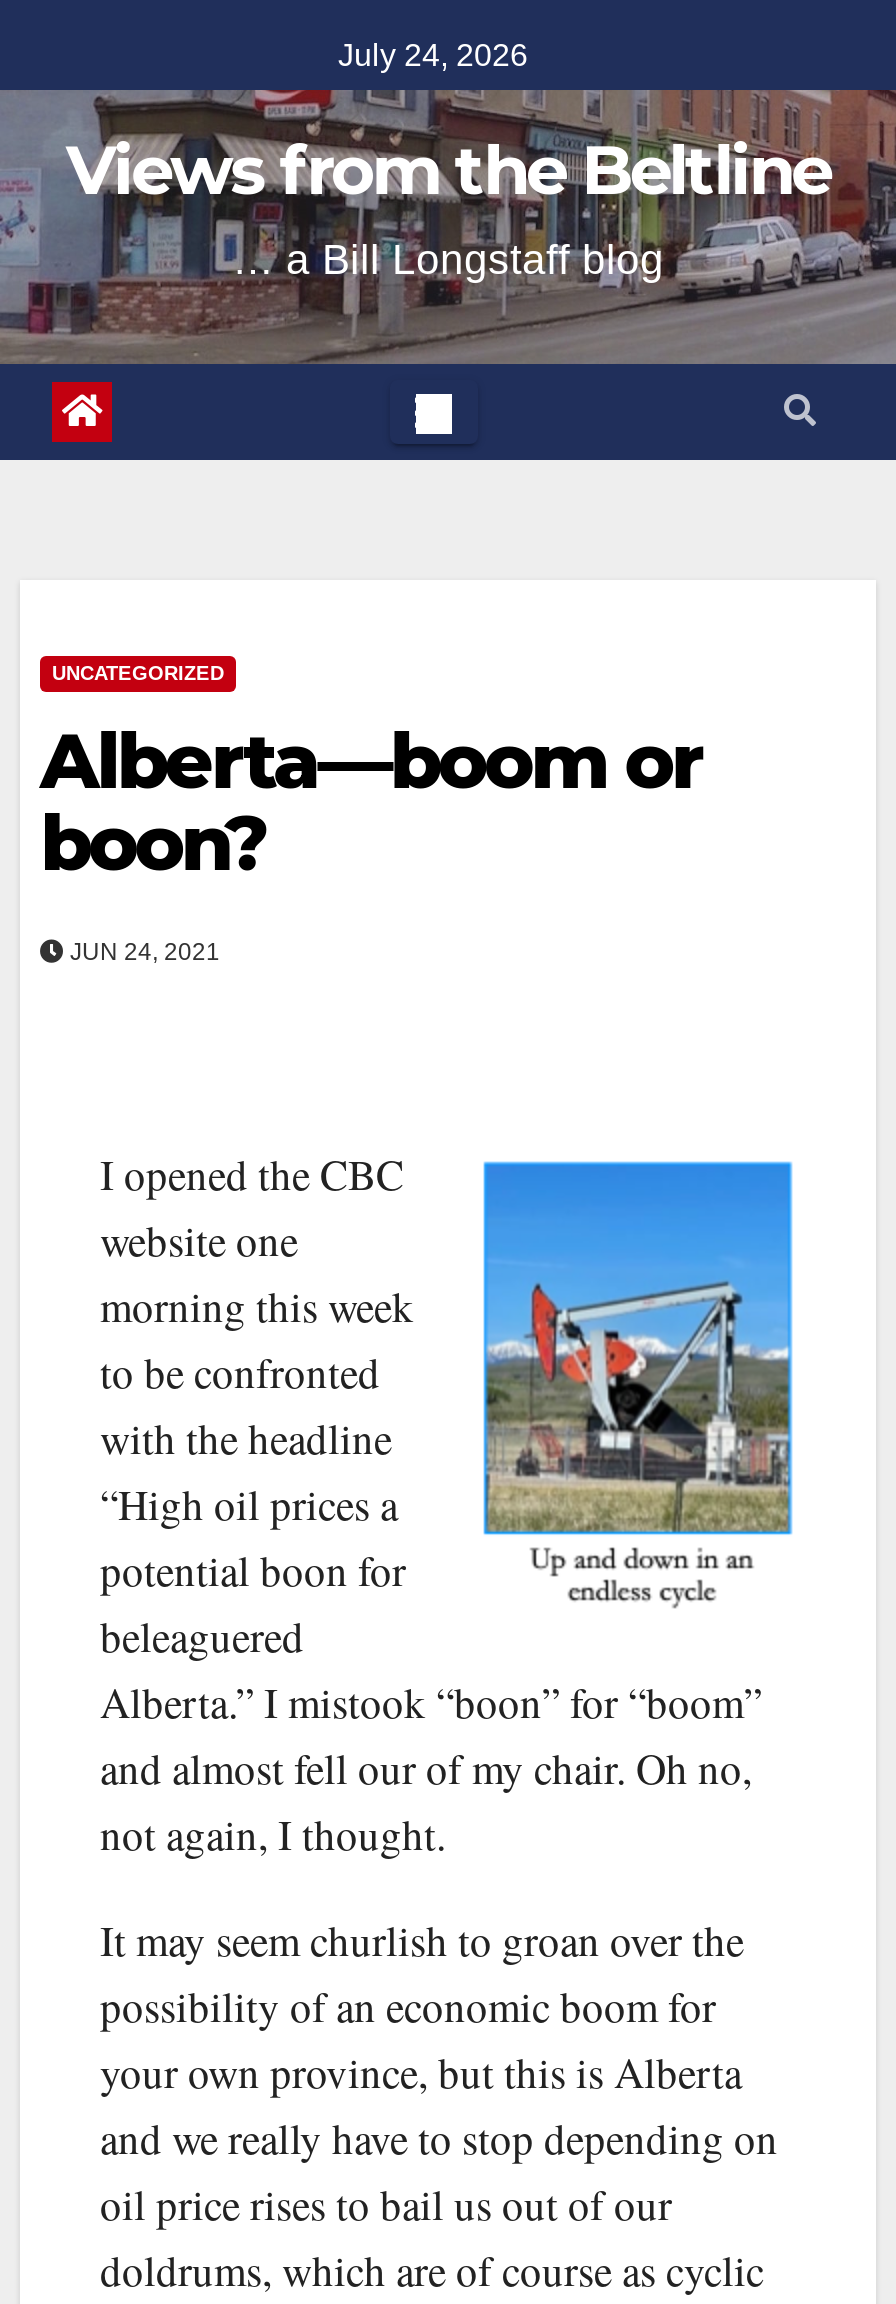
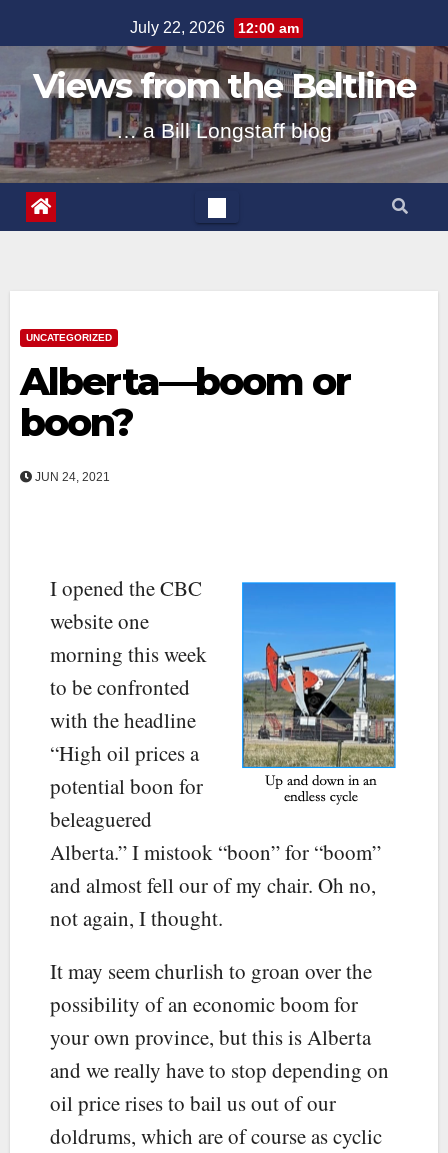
- July 24, 2026
+ July 22, 2026 12:00 am
